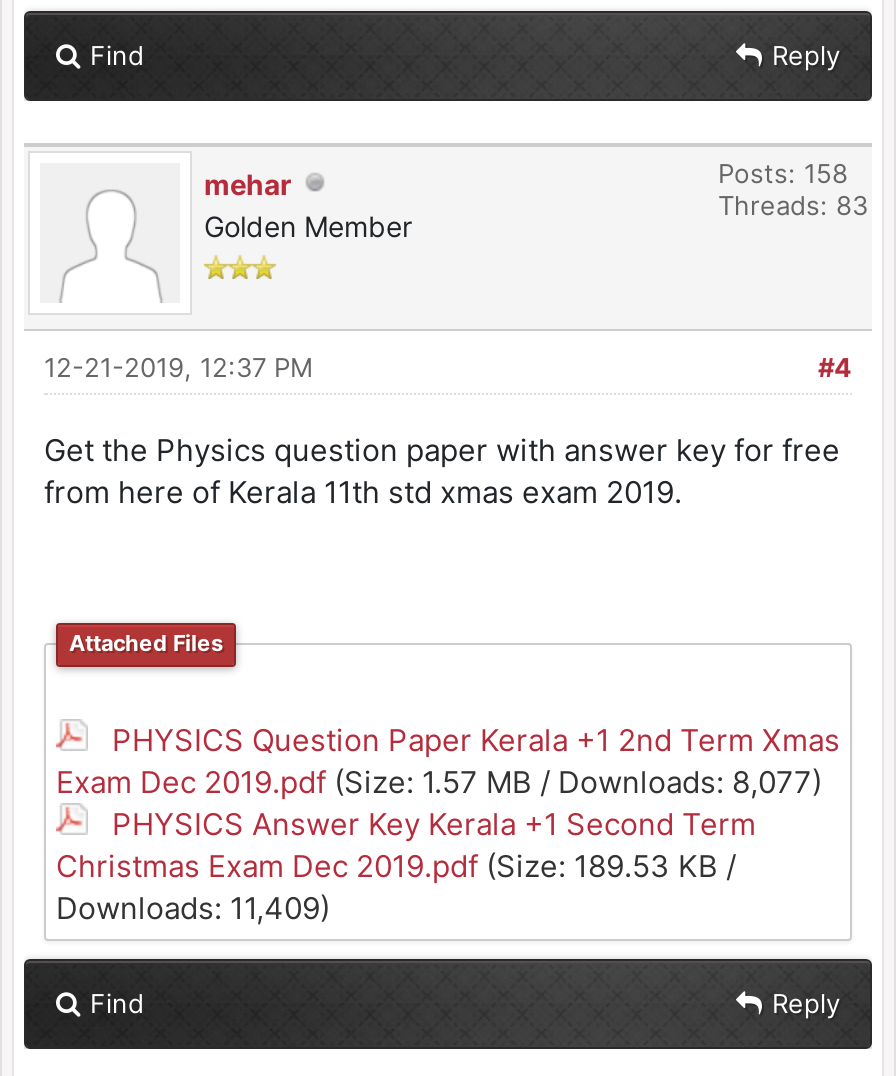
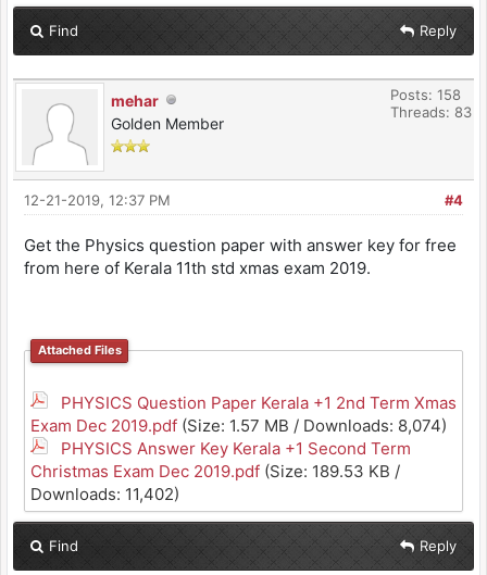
- Exam Dec 2019.pdf (Size: 1.57 MB / Downloads: 8,077)
+ Exam Dec 2019.pdf (Size: 1.57 MB / Downloads: 8,074)

- Downloads: 11,409)
+ Downloads: 11,402)
